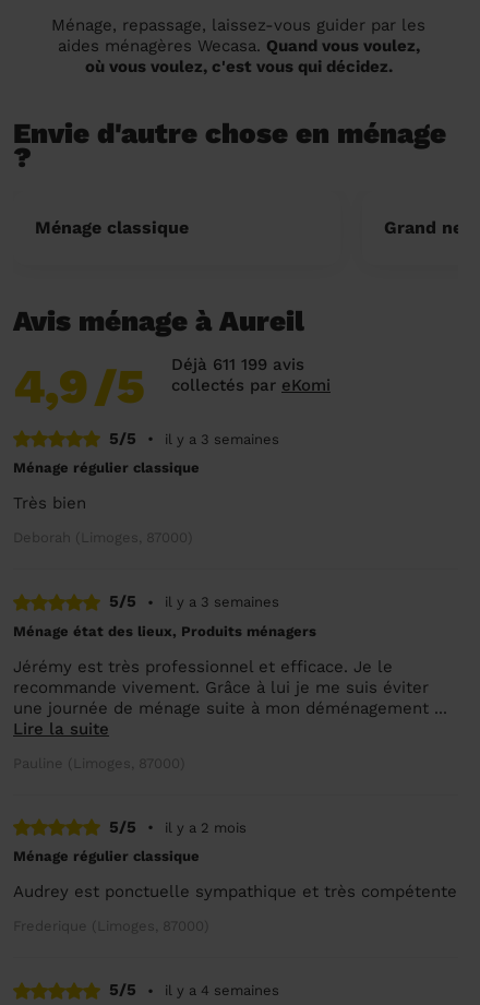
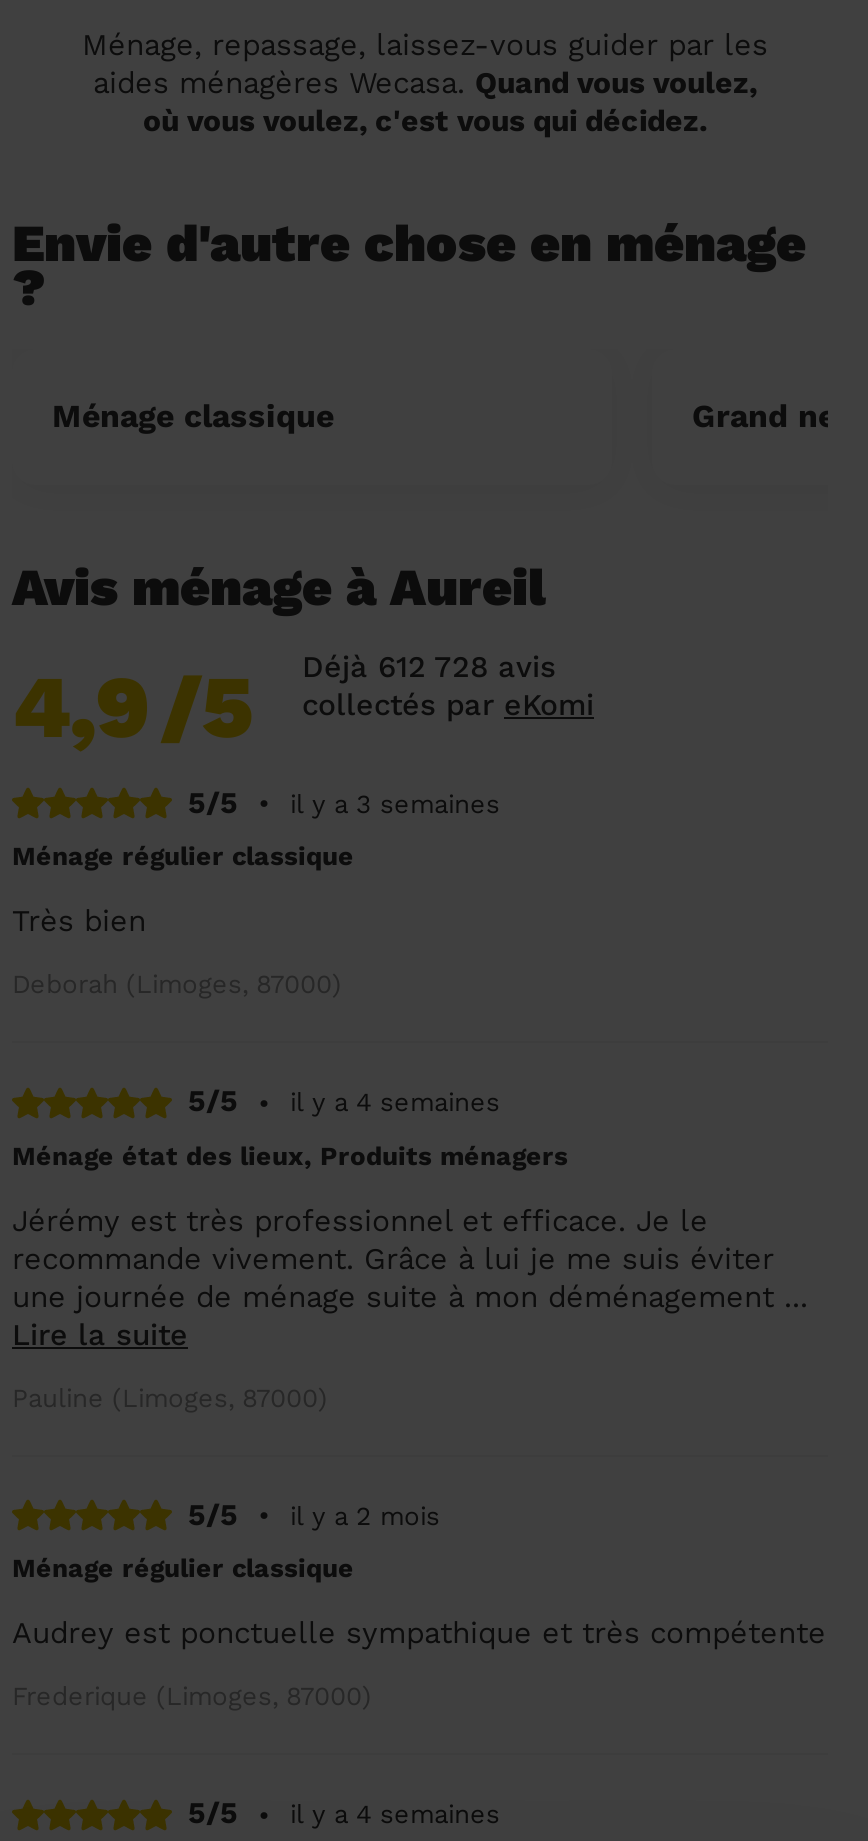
- Déjà 611 199 avis
+ Déjà 612 728 avis

- il y a 3 semaines
+ il y a 4 semaines
